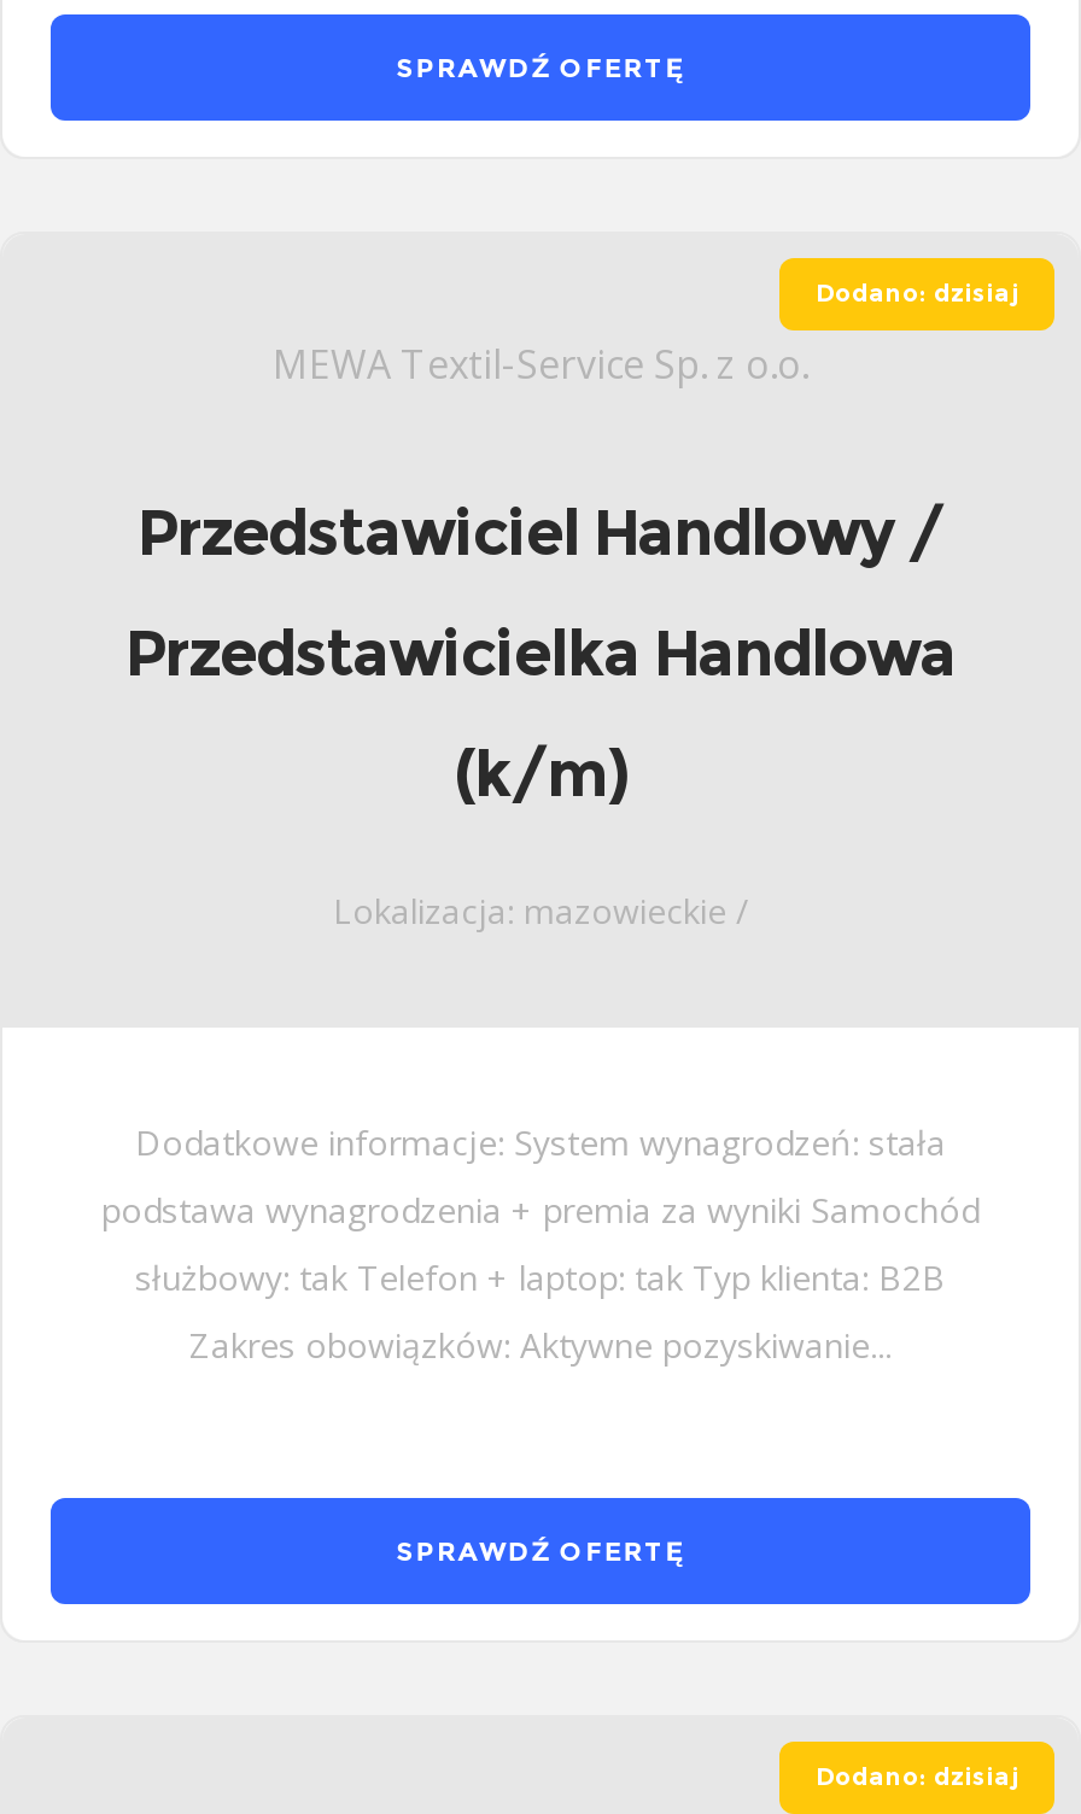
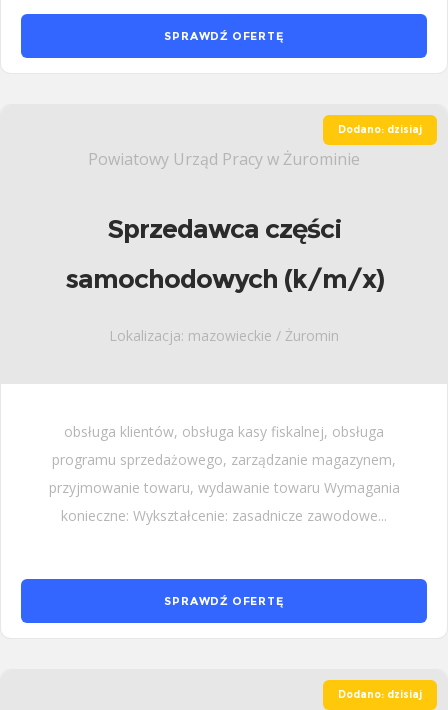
- MEWA Textil-Service Sp. z o.o.
- Przedstawiciel Handlowy /
- Przedstawicielka Handlowa
- (k/m)
- Lokalizacja: mazowieckie /
+ Powiatowy Urząd Pracy w Żurominie
+ Sprzedawca części
+ samochodowych (k/m/x)
+ Lokalizacja: mazowieckie / Żuromin

- Dodatkowe informacje: System wynagrodzeń: stała
- podstawa wynagrodzenia + premia za wyniki Samochód
- służbowy: tak Telefon + laptop: tak Typ klienta: B2B
- Zakres obowiązków: Aktywne pozyskiwanie...
+ obsługa klientów, obsługa kasy fiskalnej, obsługa
+ programu sprzedażowego, zarządzanie magazynem,
+ przyjmowanie towaru, wydawanie towaru Wymagania
+ konieczne: Wykształcenie: zasadnicze zawodowe...
